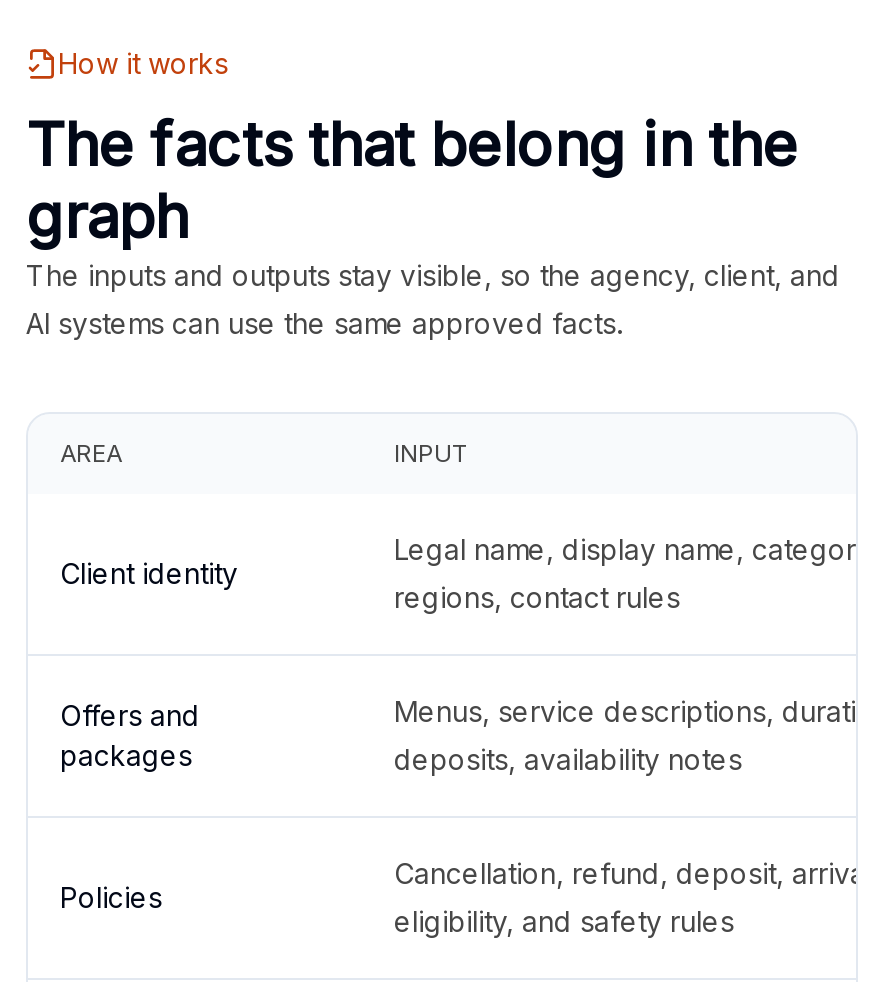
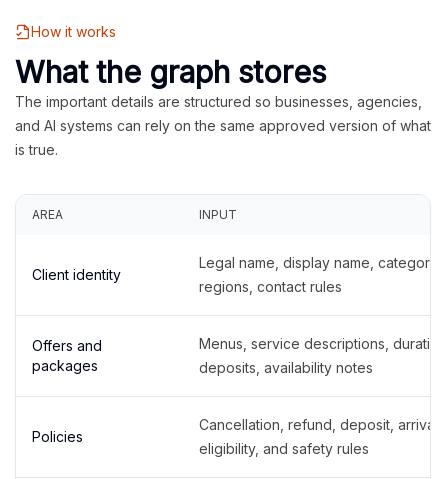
- The facts that belong in the
- graph
- The inputs and outputs stay visible, so the agency, client, and
- AI systems can use the same approved facts.
+ What the graph stores
+ The important details are structured so businesses, agencies,
+ and AI systems can rely on the same approved version of what
+ is true.
